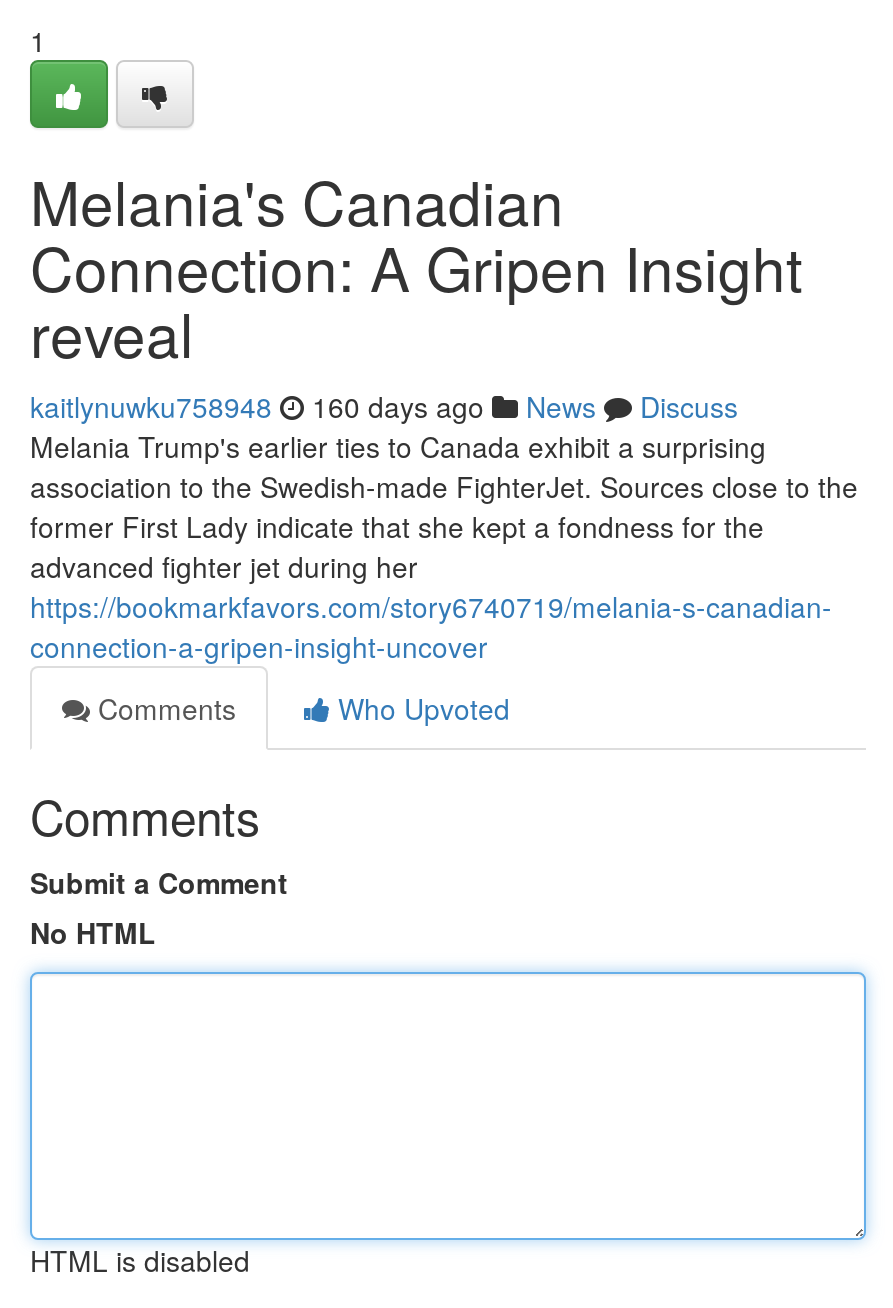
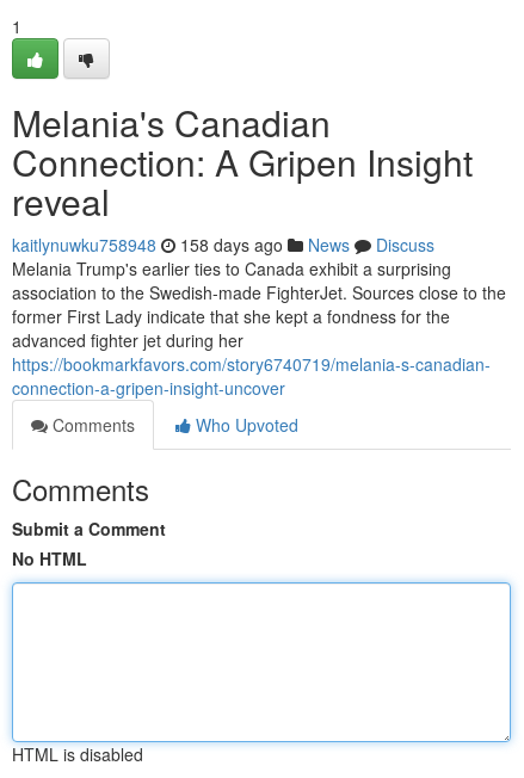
- kaitlynuwku758948 160 days ago News Discuss
+ kaitlynuwku758948 158 days ago News Discuss
